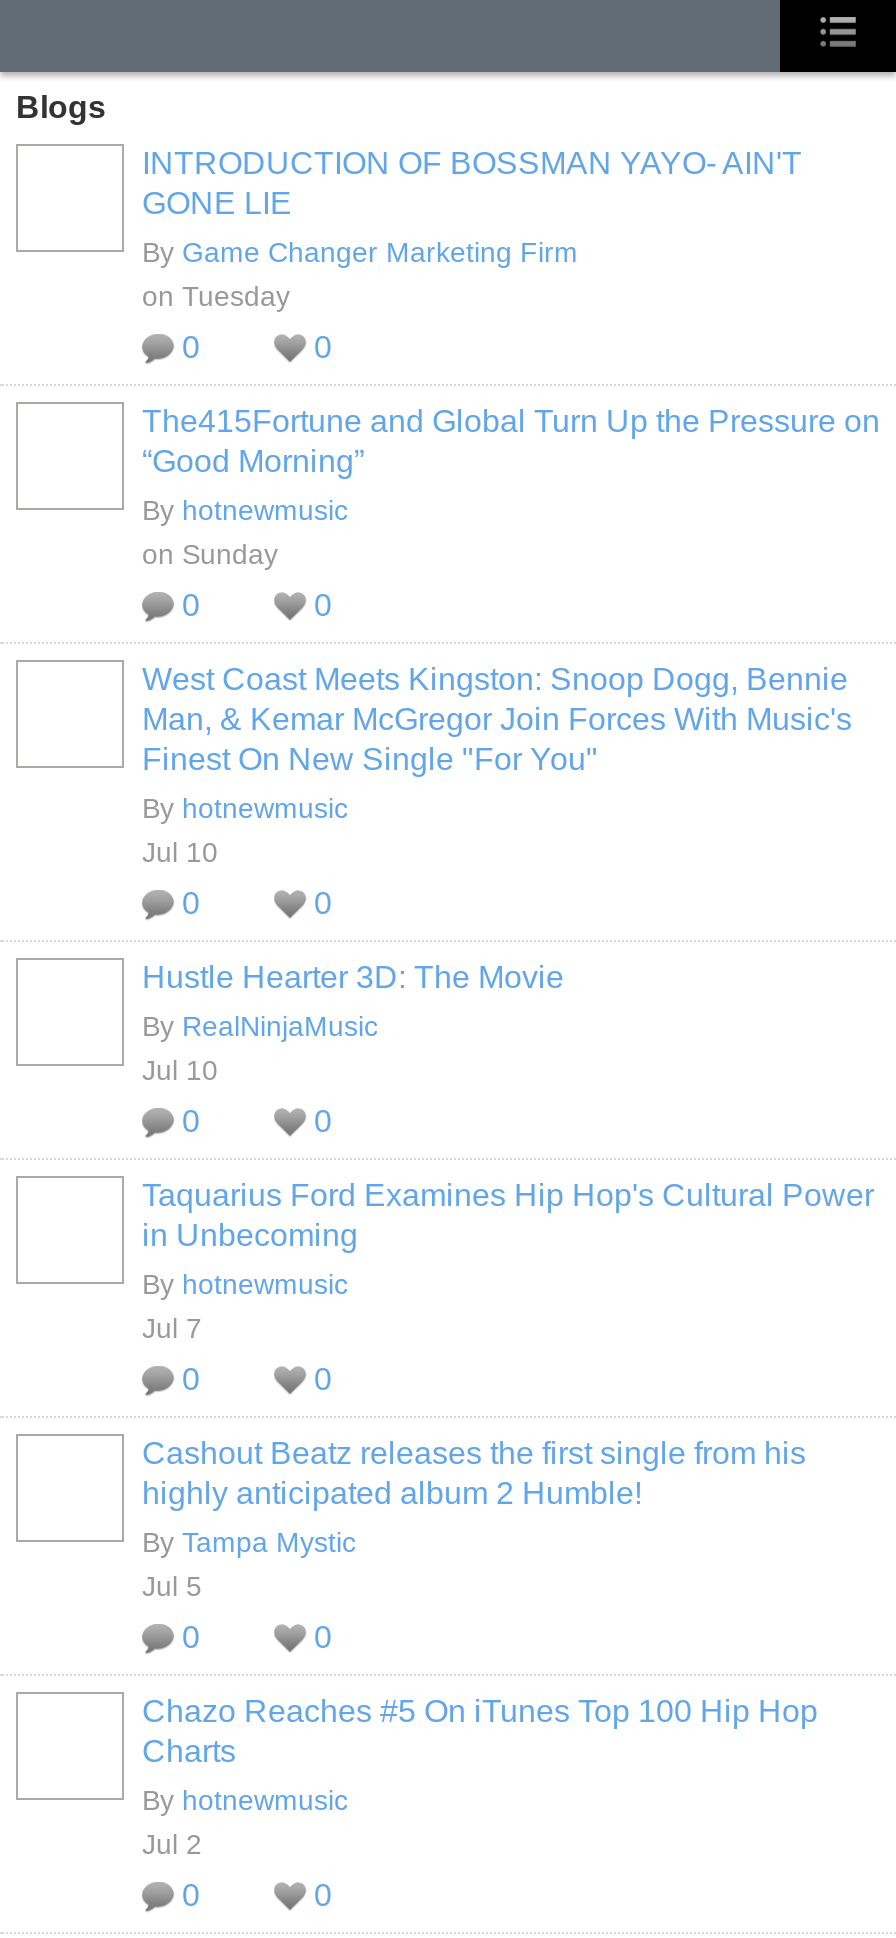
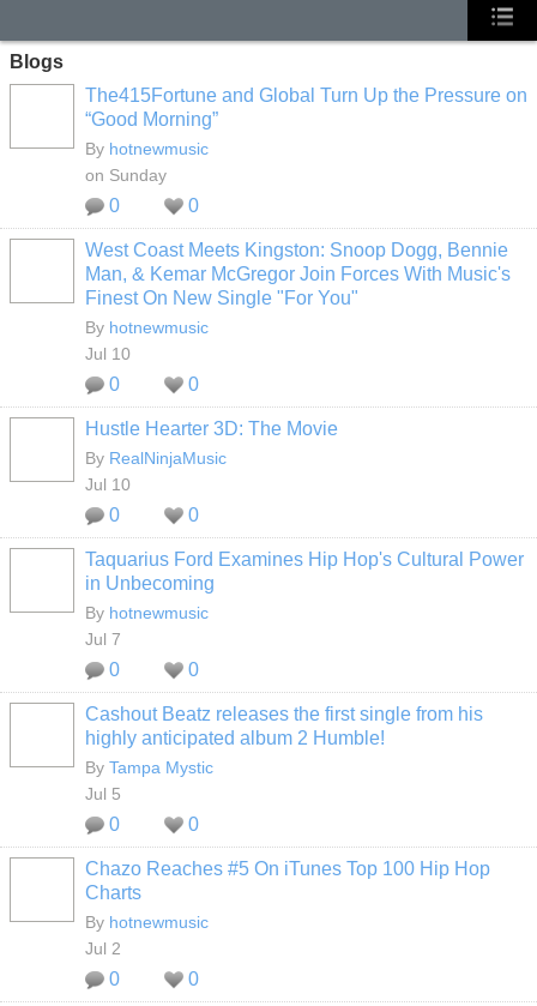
- INTRODUCTION OF BOSSMAN YAYO- AIN'T
- GONE LIE
- By Game Changer Marketing Firm
- on Tuesday
- 0
- 0
